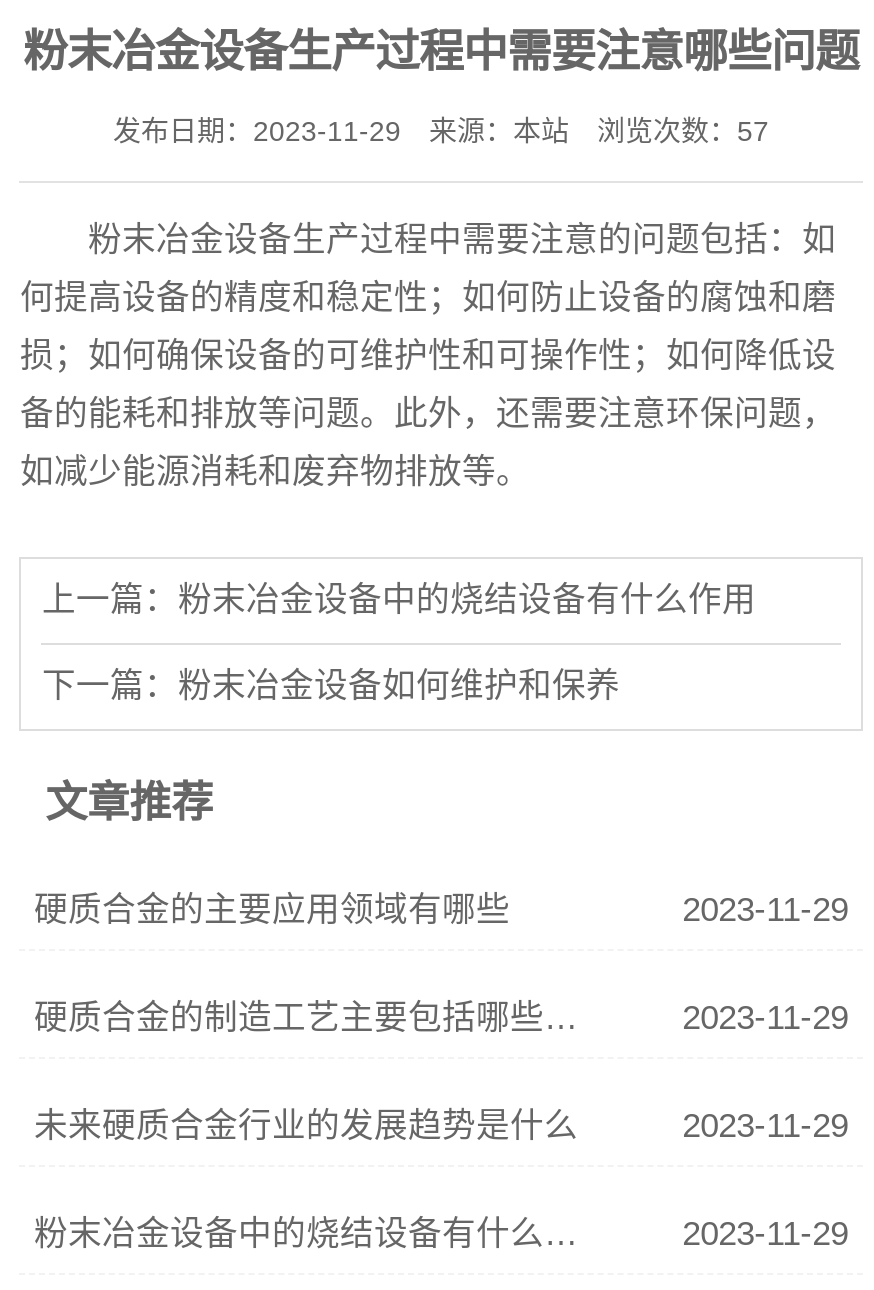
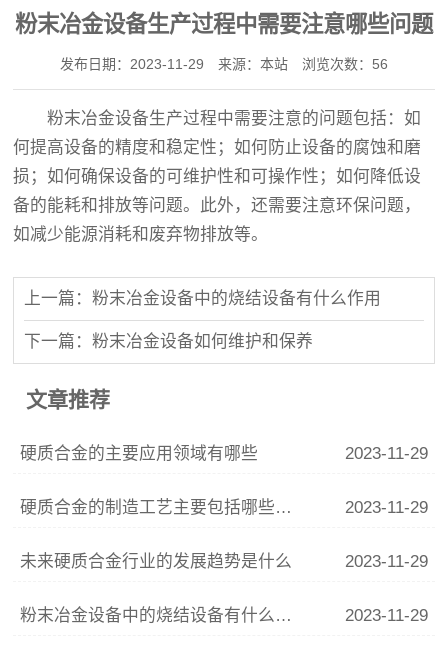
- 发布日期：2023-11-29 来源：本站 浏览次数：57
+ 发布日期：2023-11-29 来源：本站 浏览次数：56
